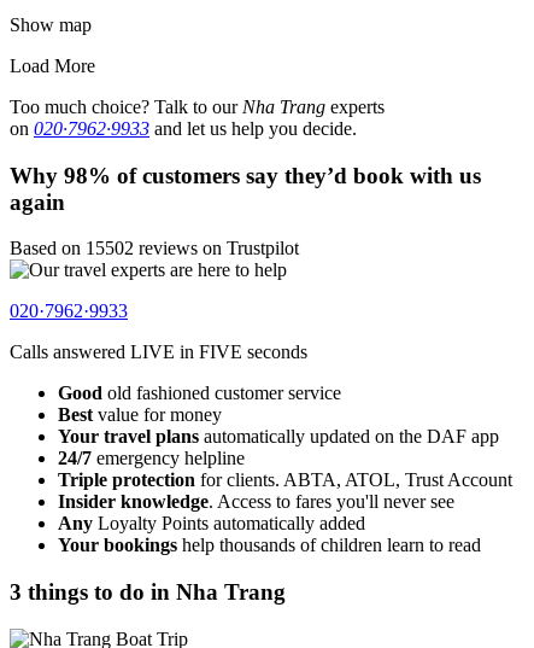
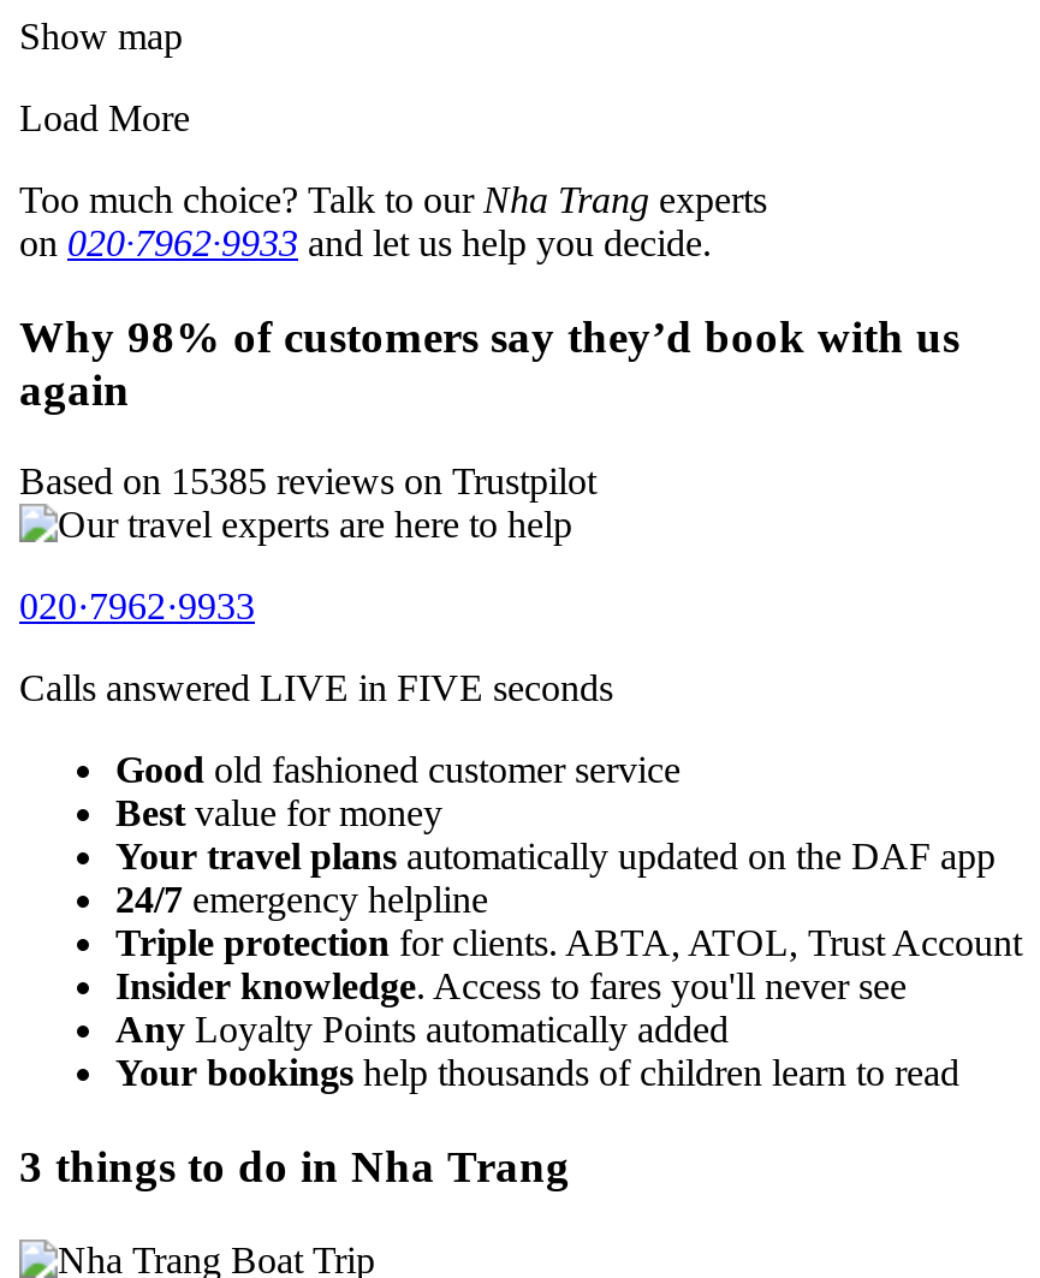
- Based on 15502 reviews on Trustpilot
+ Based on 15385 reviews on Trustpilot
